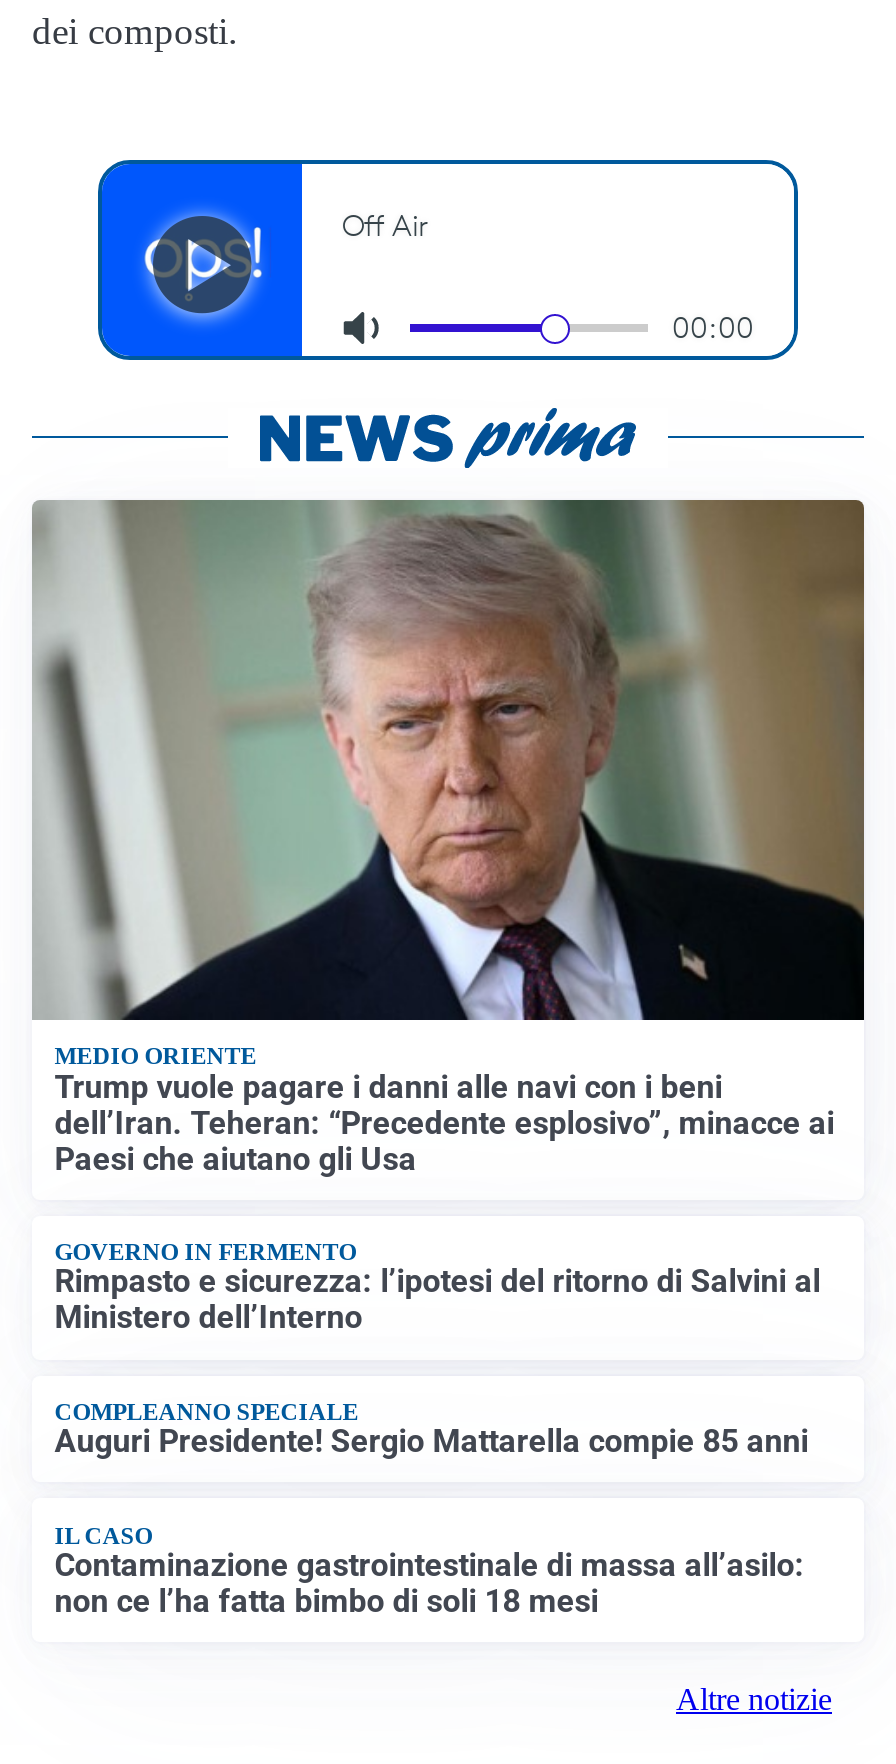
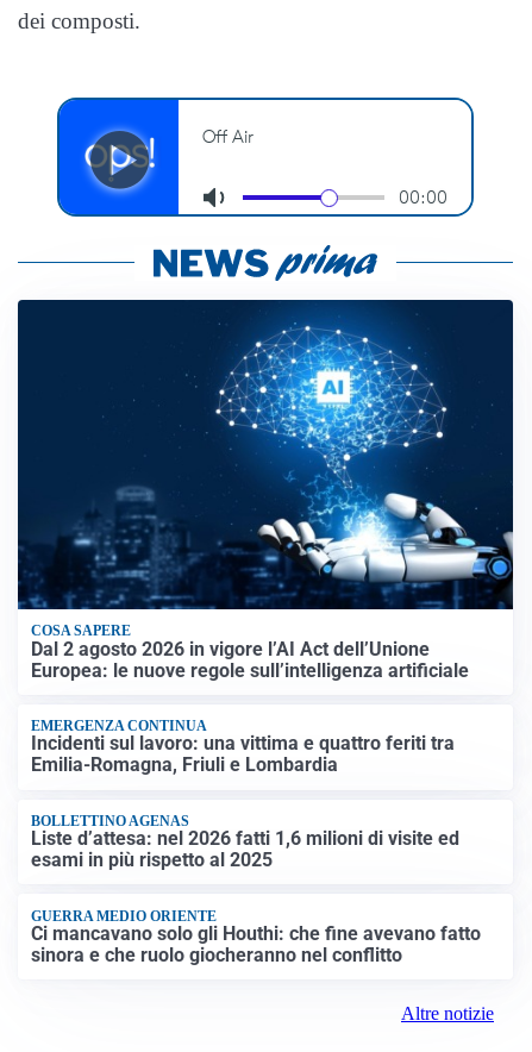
- [image]
- MEDIO ORIENTE
- Trump vuole pagare i danni alle navi con i beni
- dell’Iran. Teheran: “Precedente esplosivo”, minacce ai
- Paesi che aiutano gli Usa
+ [image]
+ COSA SAPERE
+ Dal 2 agosto 2026 in vigore l’AI Act dell’Unione
+ Europea: le nuove regole sull’intelligenza artificiale

- GOVERNO IN FERMENTO
- Rimpasto e sicurezza: l’ipotesi del ritorno di Salvini al
- Ministero dell’Interno
+ EMERGENZA CONTINUA
+ Incidenti sul lavoro: una vittima e quattro feriti tra
+ Emilia-Romagna, Friuli e Lombardia

- COMPLEANNO SPECIALE
- Auguri Presidente! Sergio Mattarella compie 85 anni
+ BOLLETTINO AGENAS
+ Liste d’attesa: nel 2026 fatti 1,6 milioni di visite ed
+ esami in più rispetto al 2025

- IL CASO
- Contaminazione gastrointestinale di massa all’asilo:
- non ce l’ha fatta bimbo di soli 18 mesi
+ GUERRA MEDIO ORIENTE
+ Ci mancavano solo gli Houthi: che fine avevano fatto
+ sinora e che ruolo giocheranno nel conflitto
